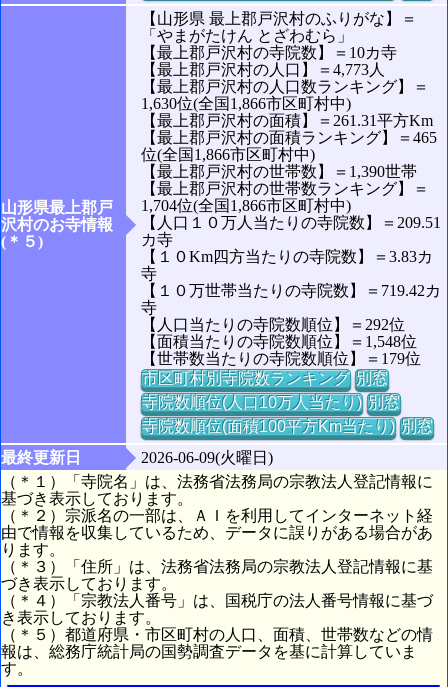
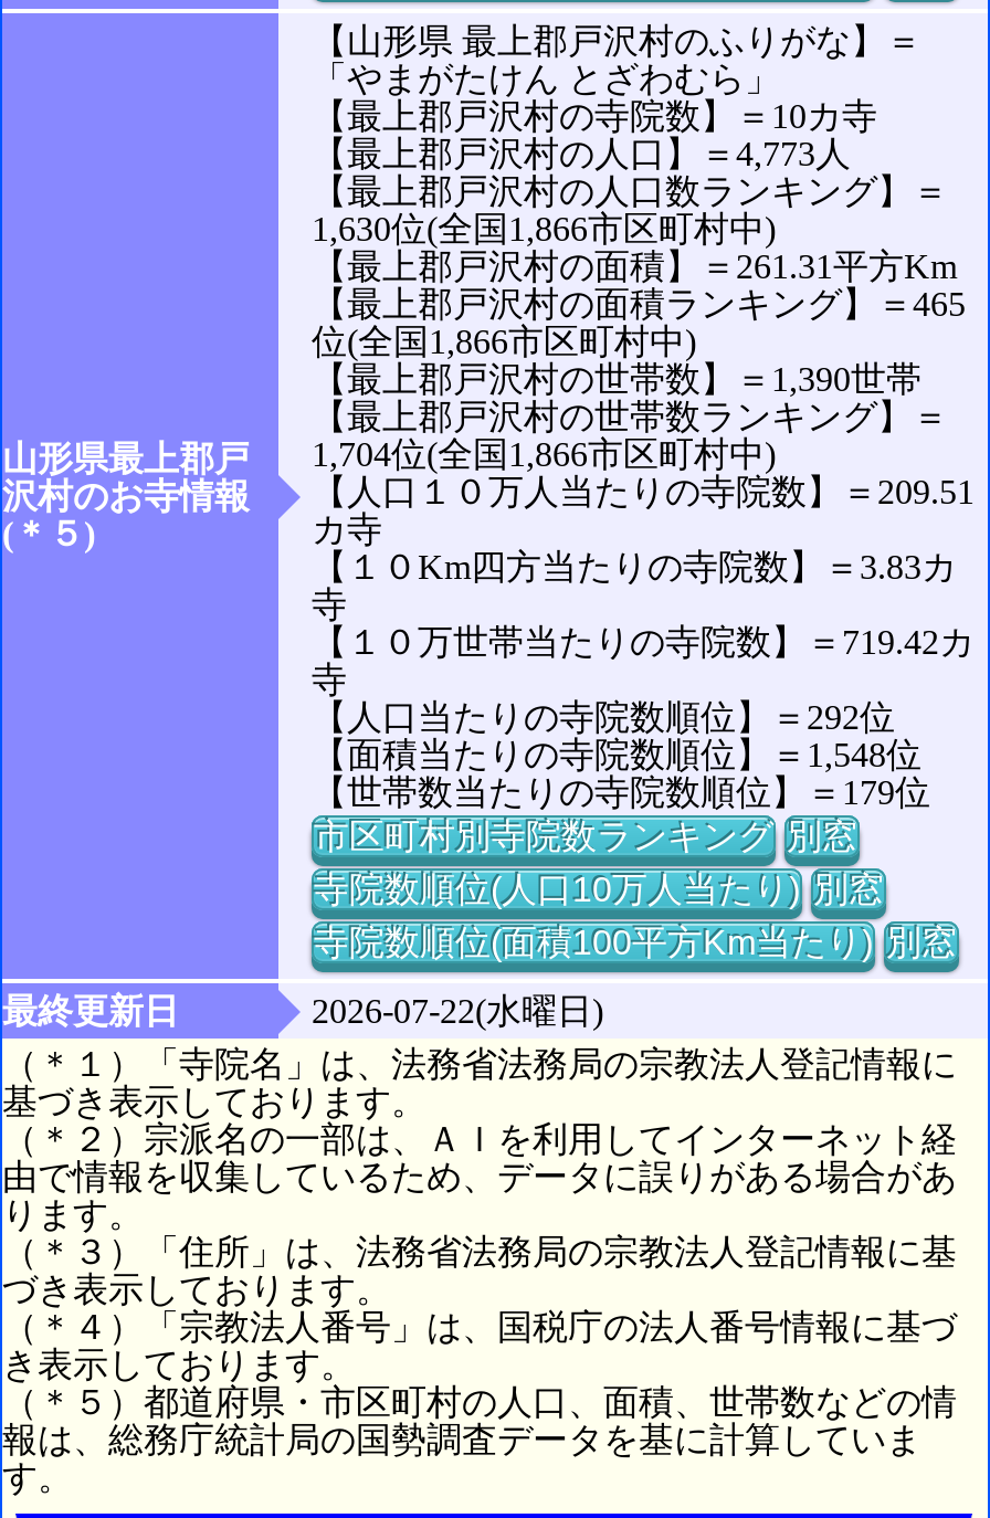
- 2026-06-09(火曜日)
+ 2026-07-22(水曜日)
